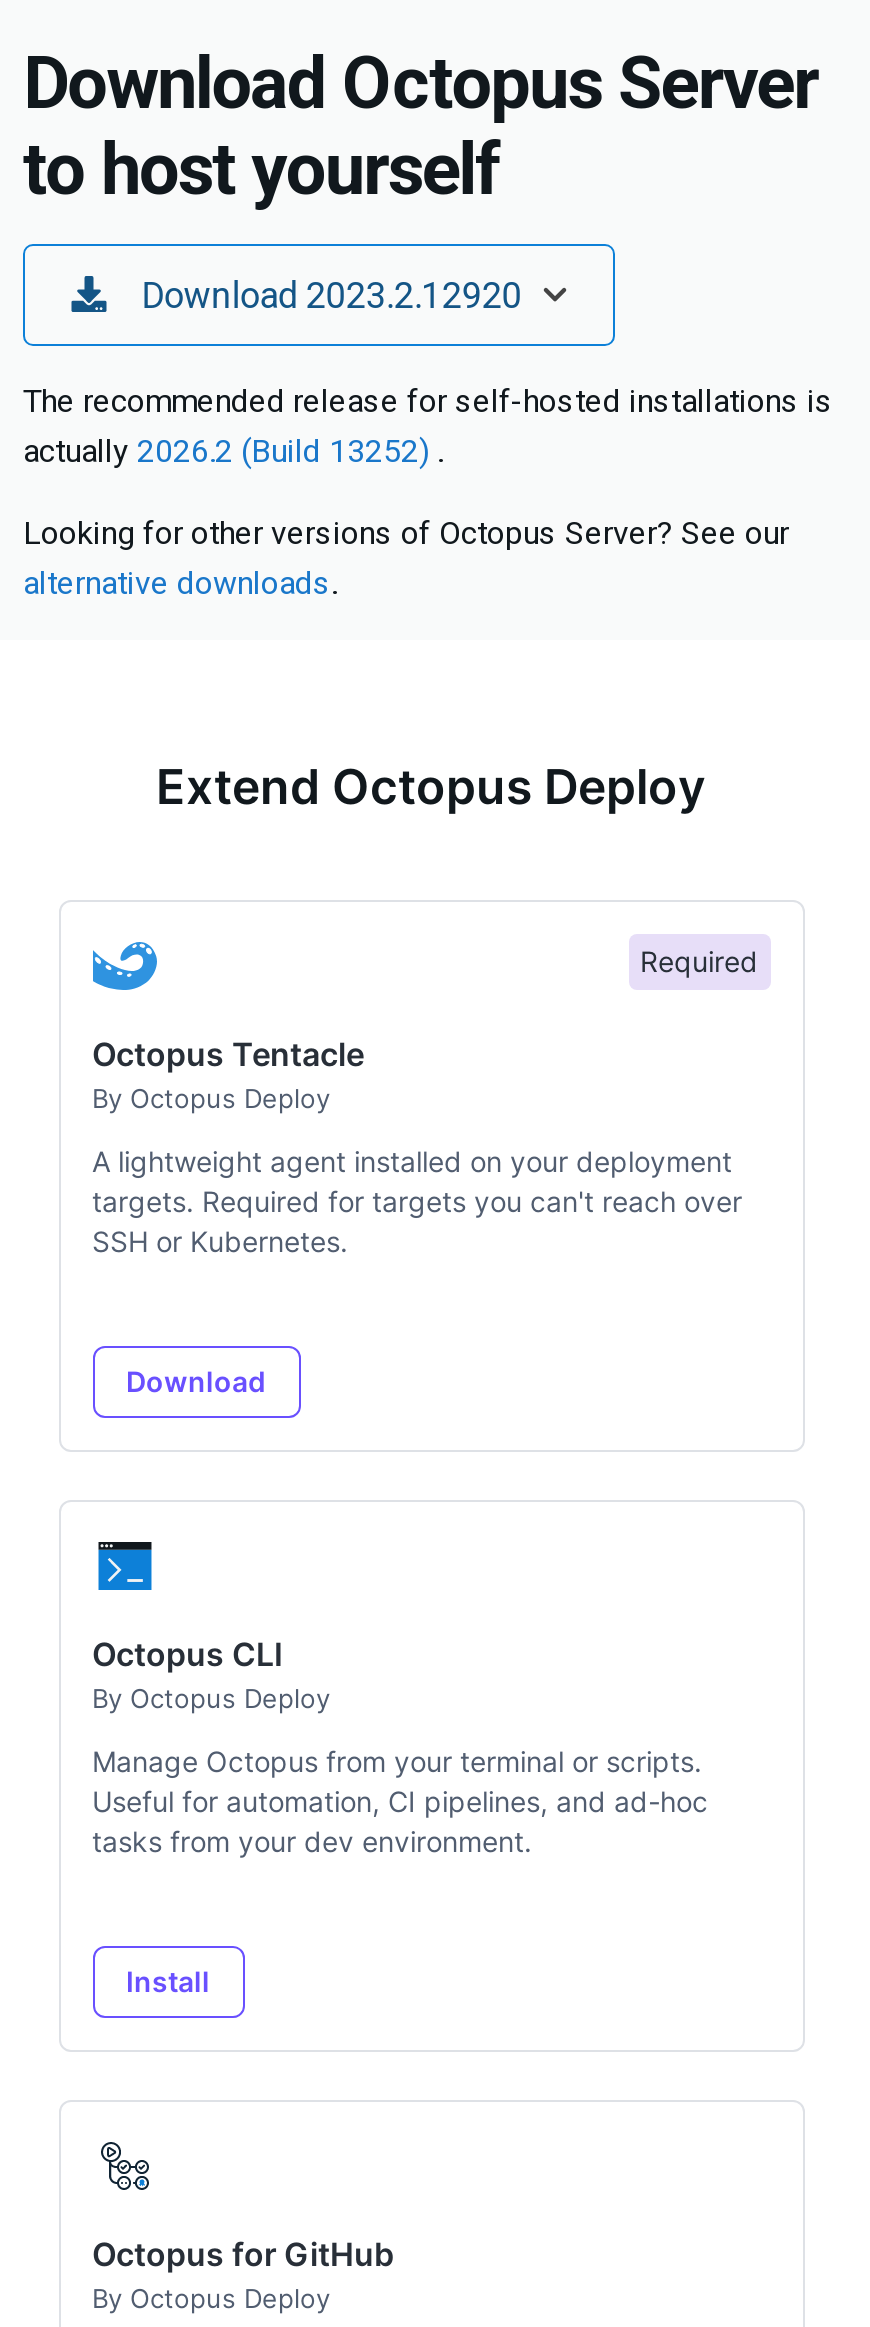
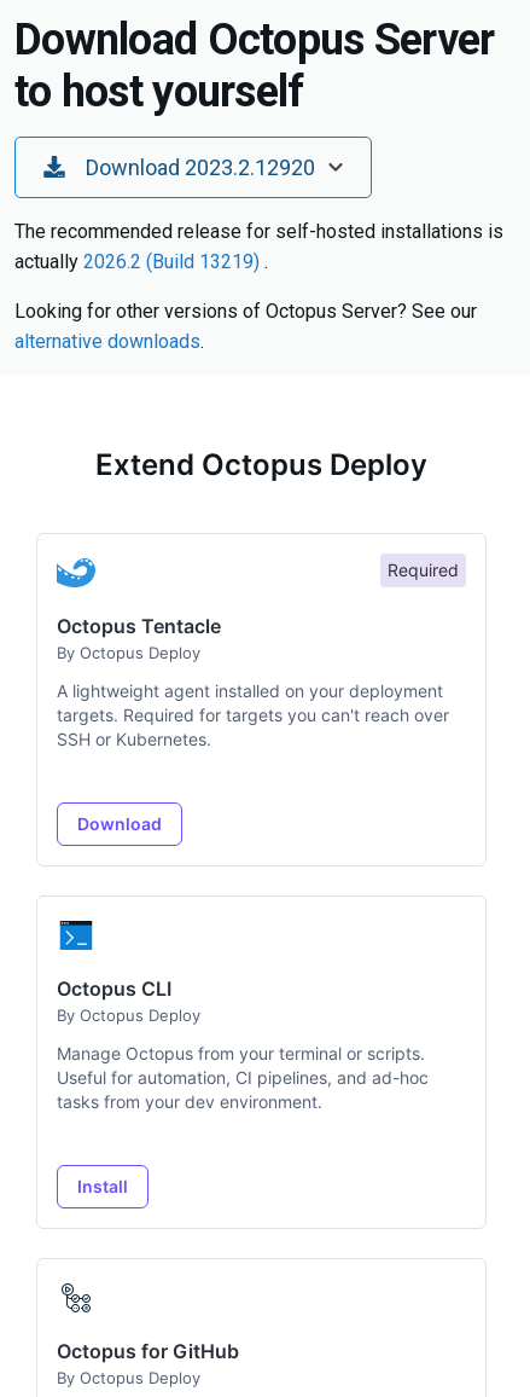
- actually 2026.2 (Build 13252).
+ actually 2026.2 (Build 13219).
